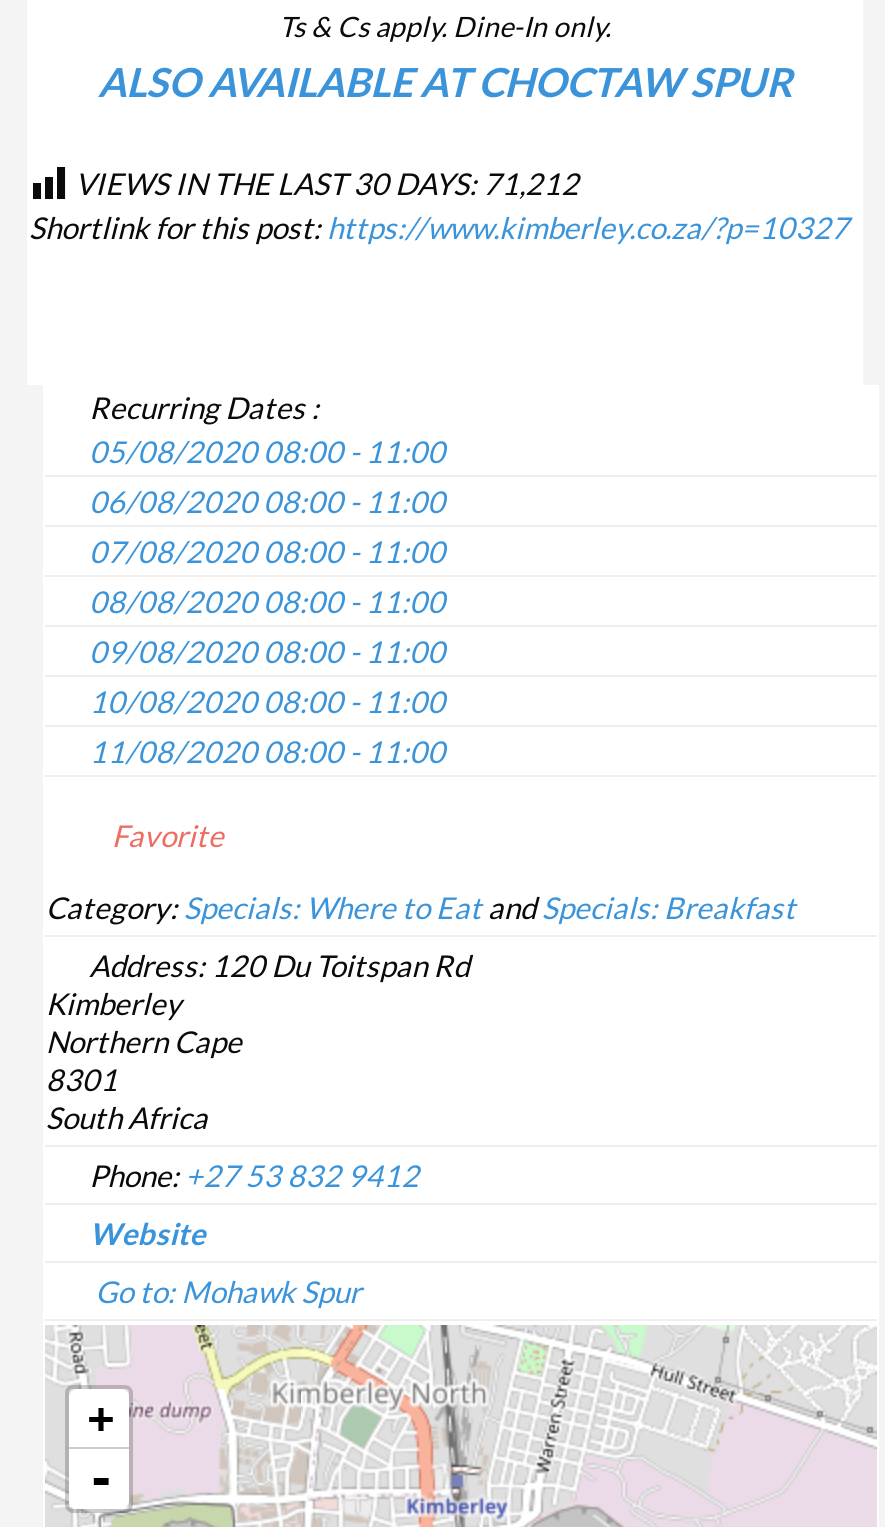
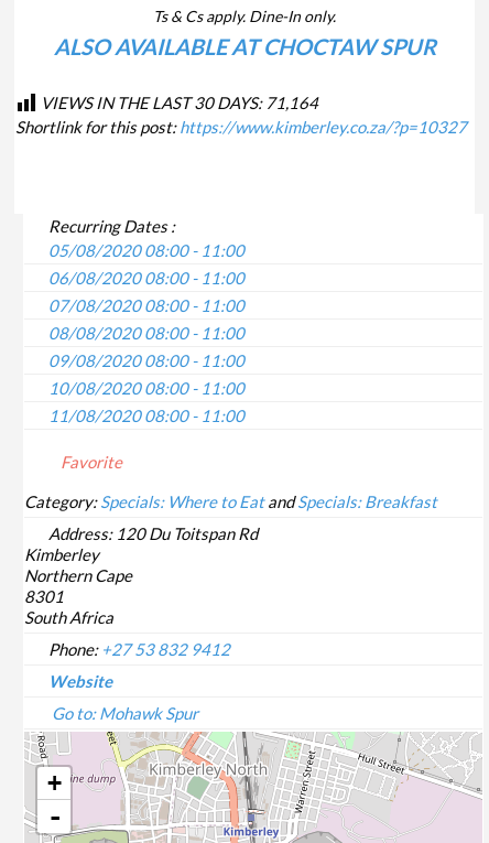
- VIEWS IN THE LAST 30 DAYS: 71,212
+ VIEWS IN THE LAST 30 DAYS: 71,164
